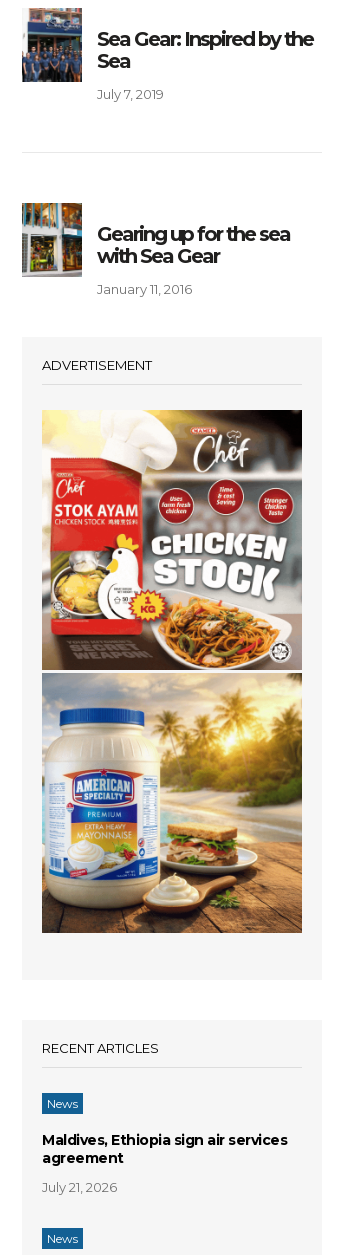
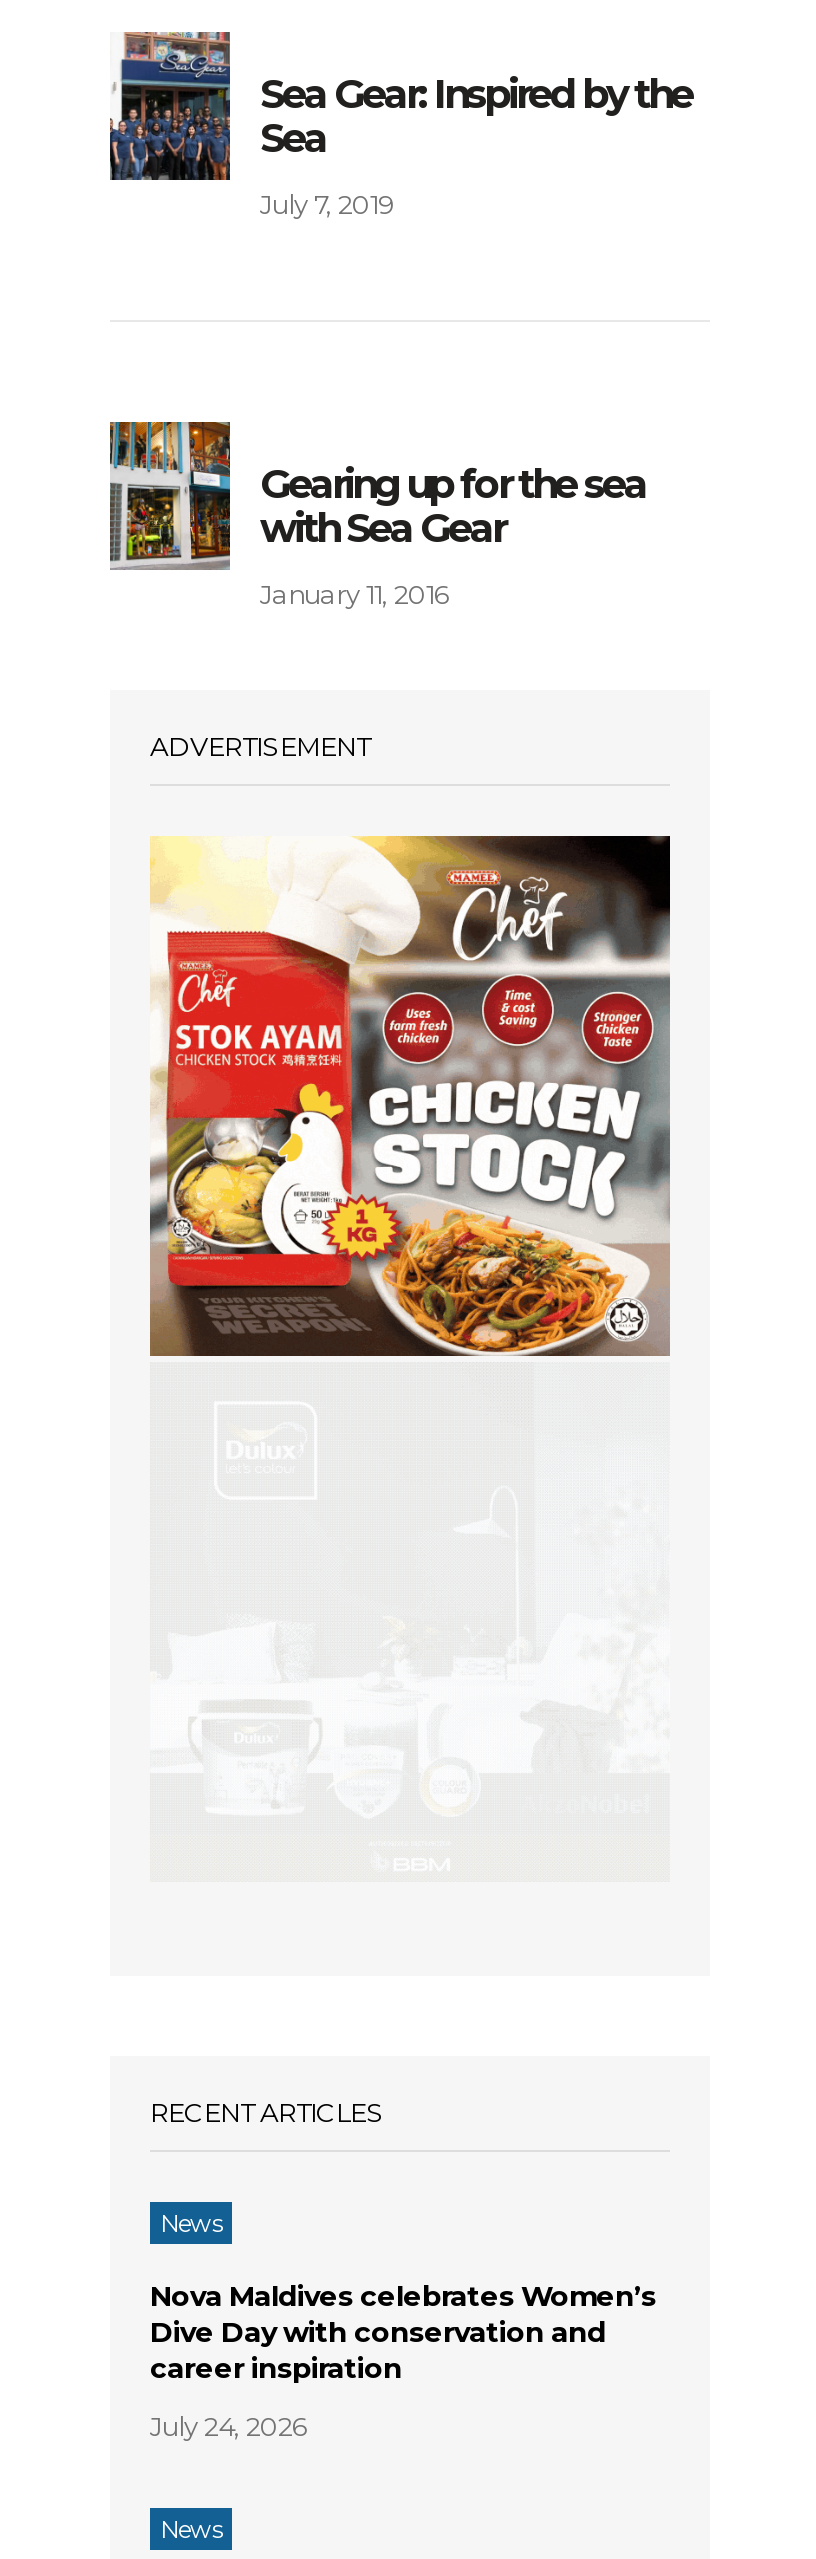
- [image]

- Maldives, Ethiopia sign air services
- agreement
+ Nova Maldives celebrates Women’s
+ Dive Day with conservation and
+ career inspiration

- July 21, 2026
+ July 24, 2026
